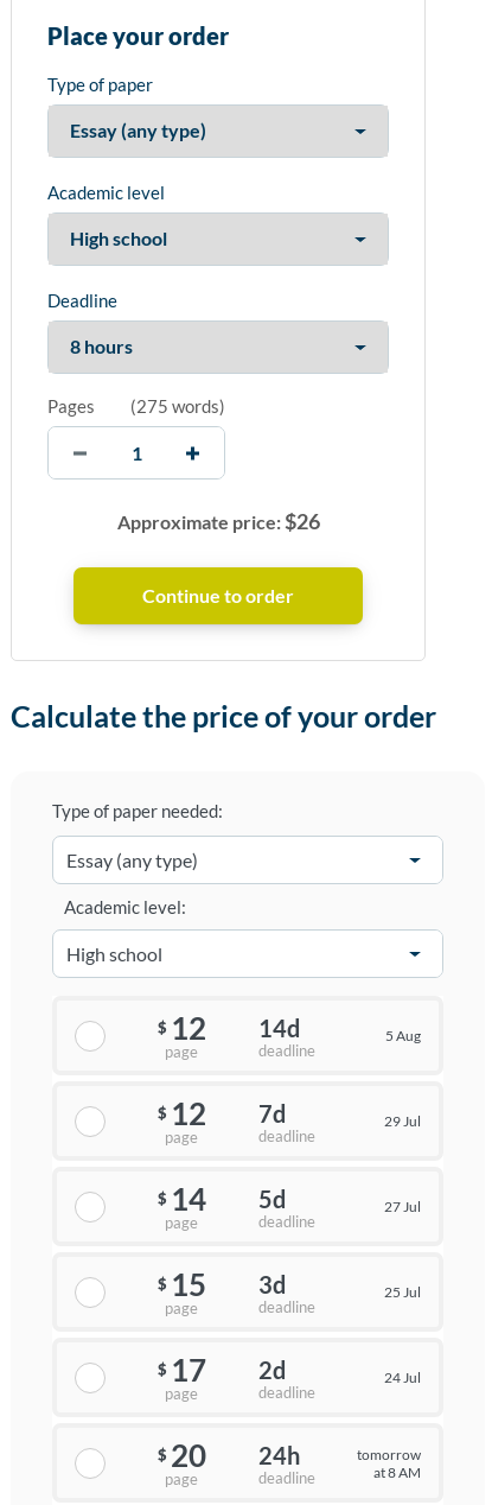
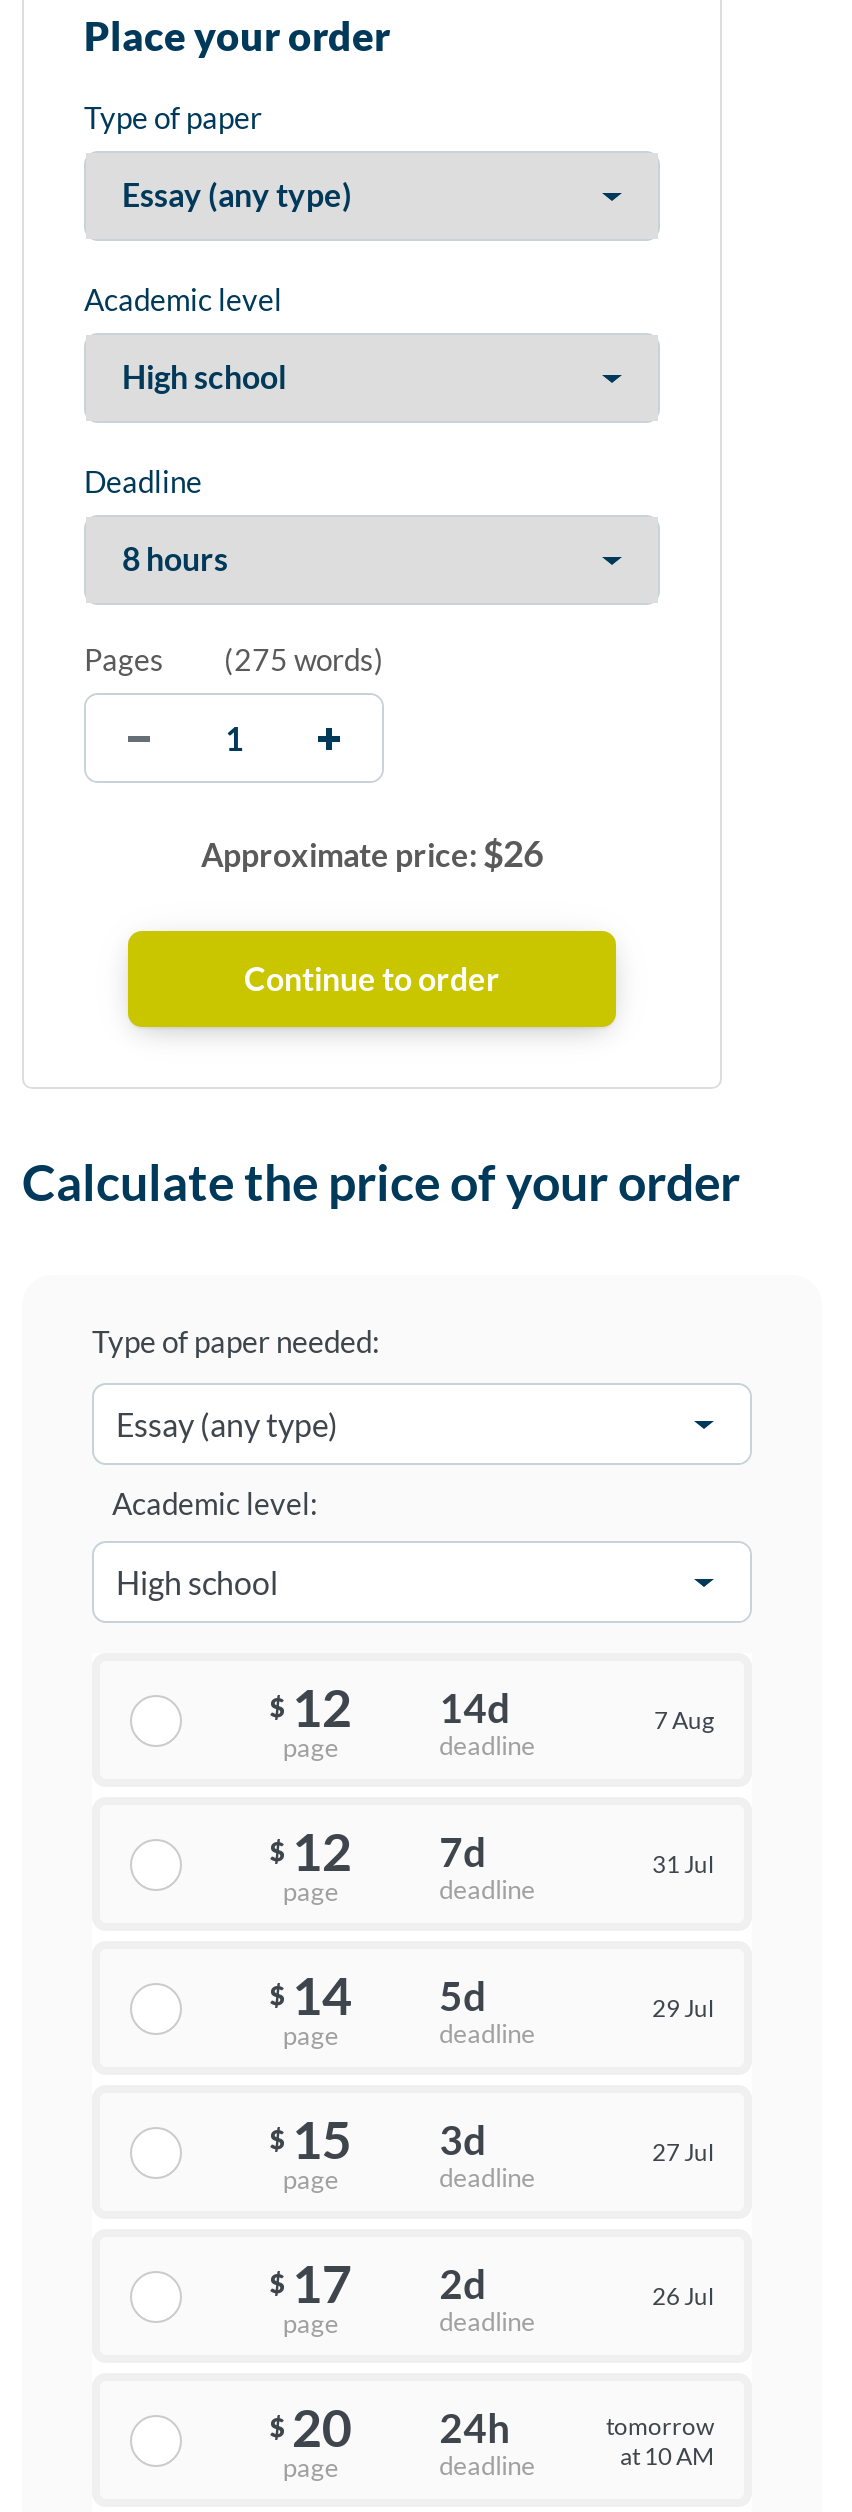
- 5 Aug
+ 7 Aug

- 29 Jul
+ 31 Jul

- 27 Jul
+ 29 Jul

- 25 Jul
+ 27 Jul

- 24 Jul
+ 26 Jul

- at 8 AM
+ at 10 AM
